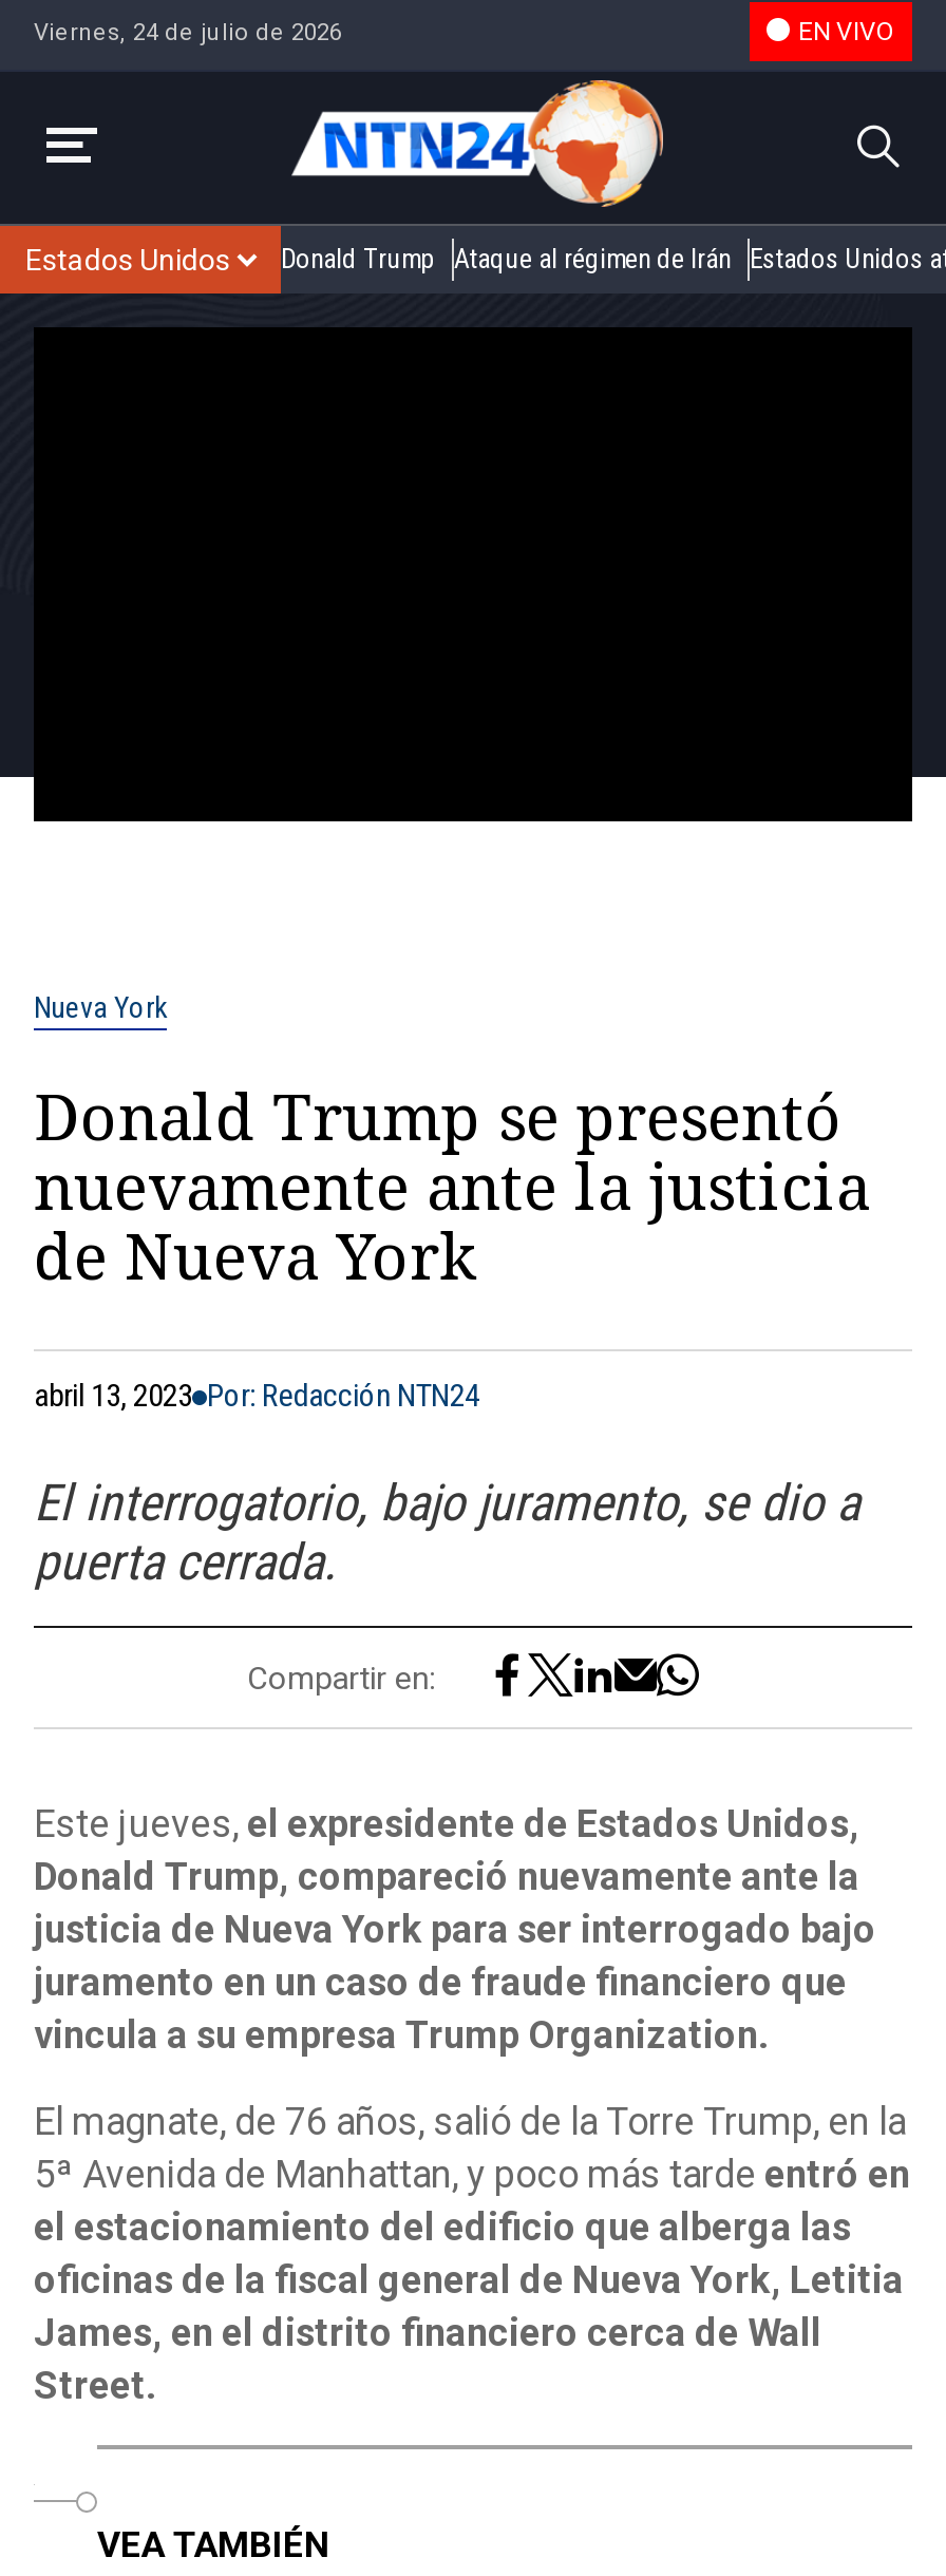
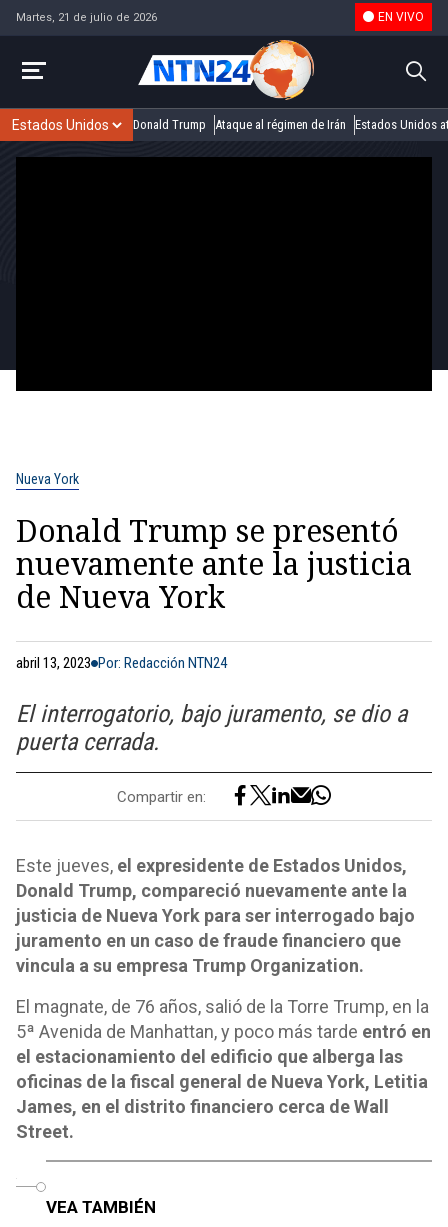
- Viernes, 24 de julio de 2026
+ Martes, 21 de julio de 2026
